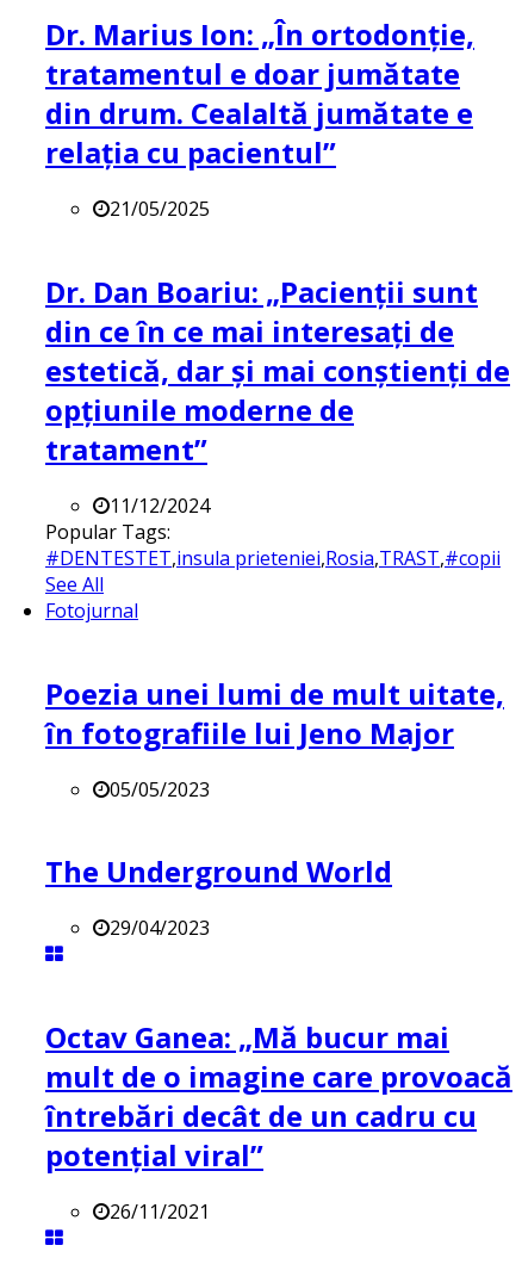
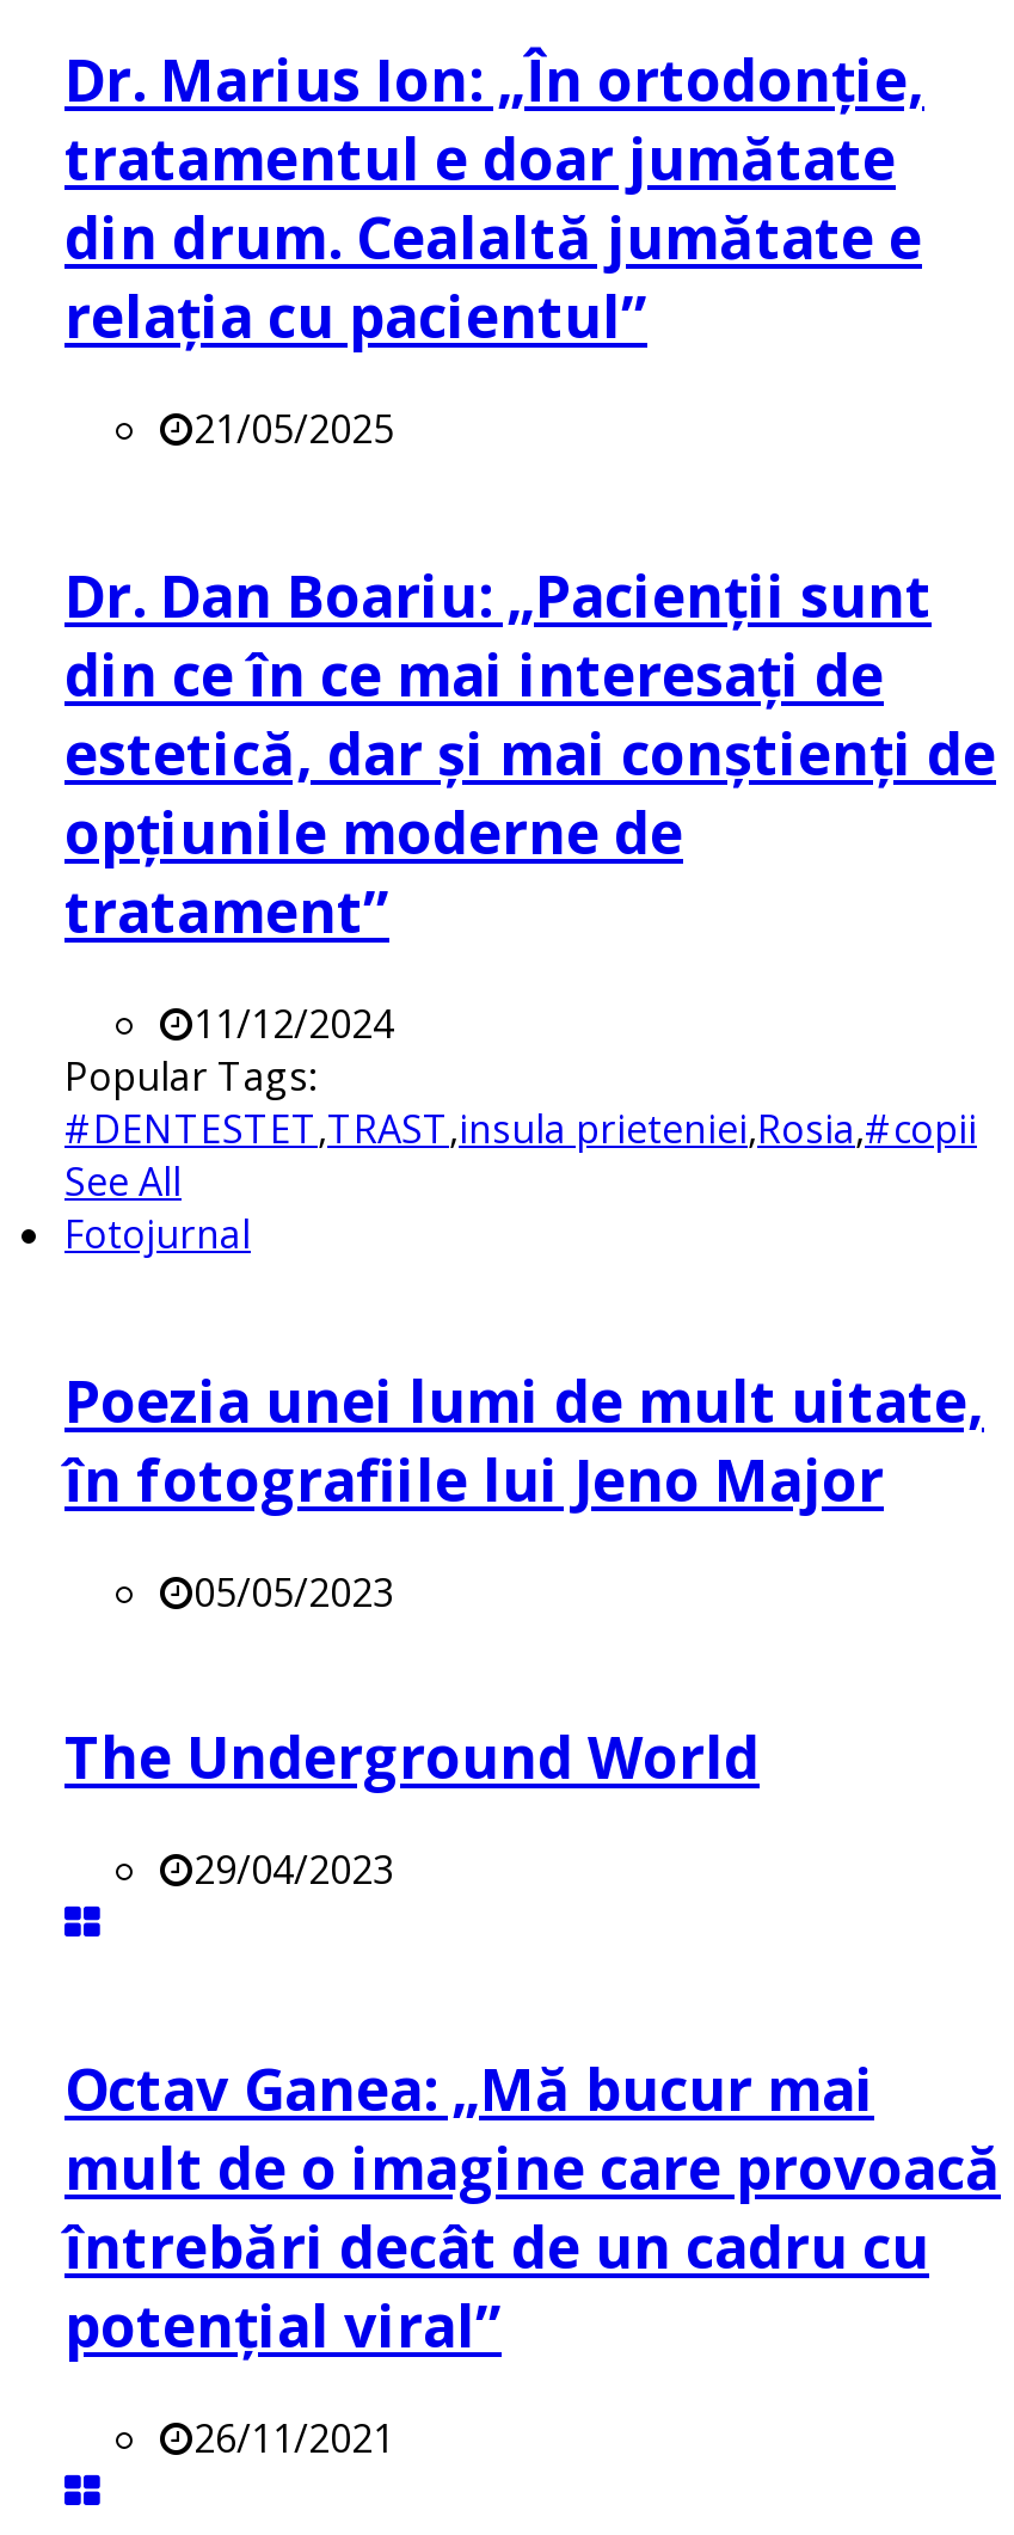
- #DENTESTET,insula prieteniei,Rosia,TRAST,#copii
+ #DENTESTET,TRAST,insula prieteniei,Rosia,#copii
